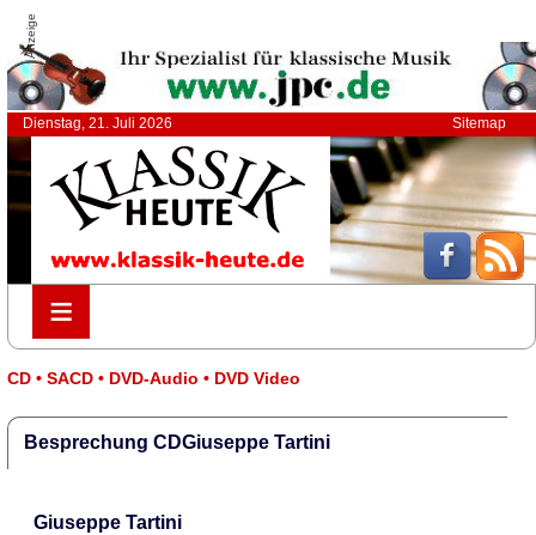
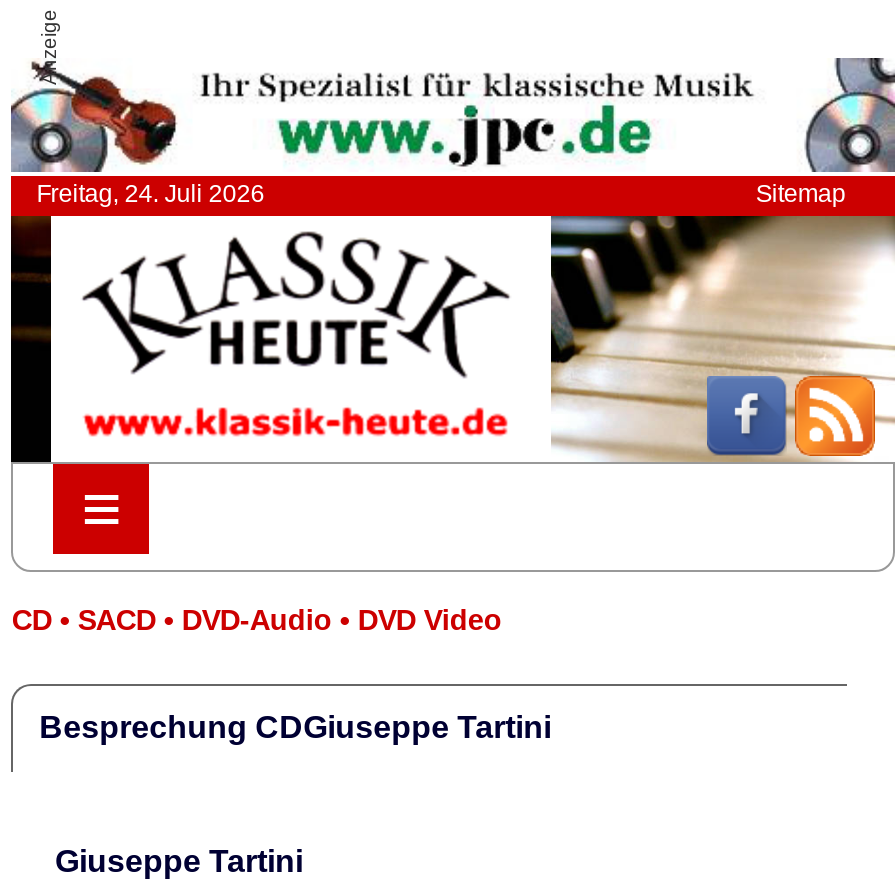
- Dienstag, 21. Juli 2026
+ Freitag, 24. Juli 2026
